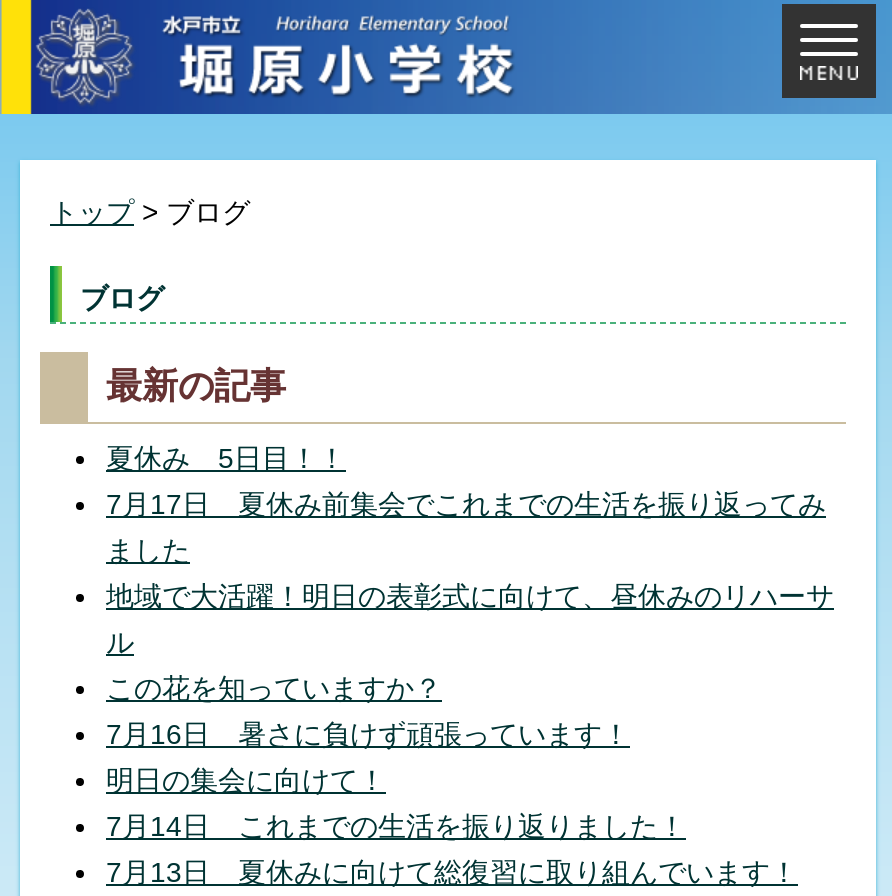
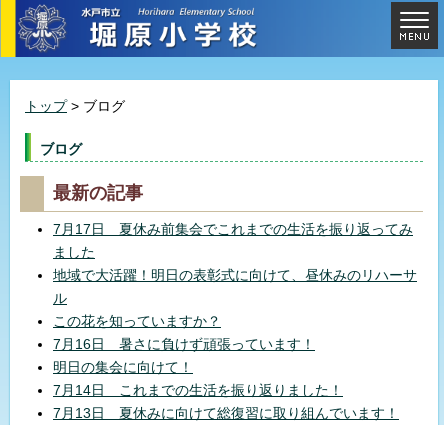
- 夏休み 5日目！！
